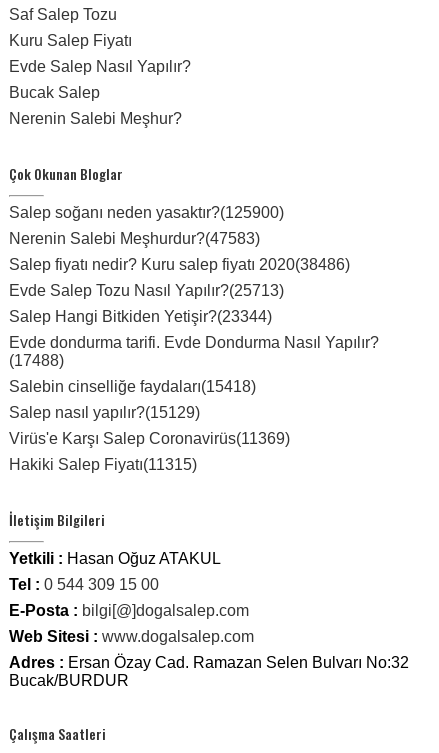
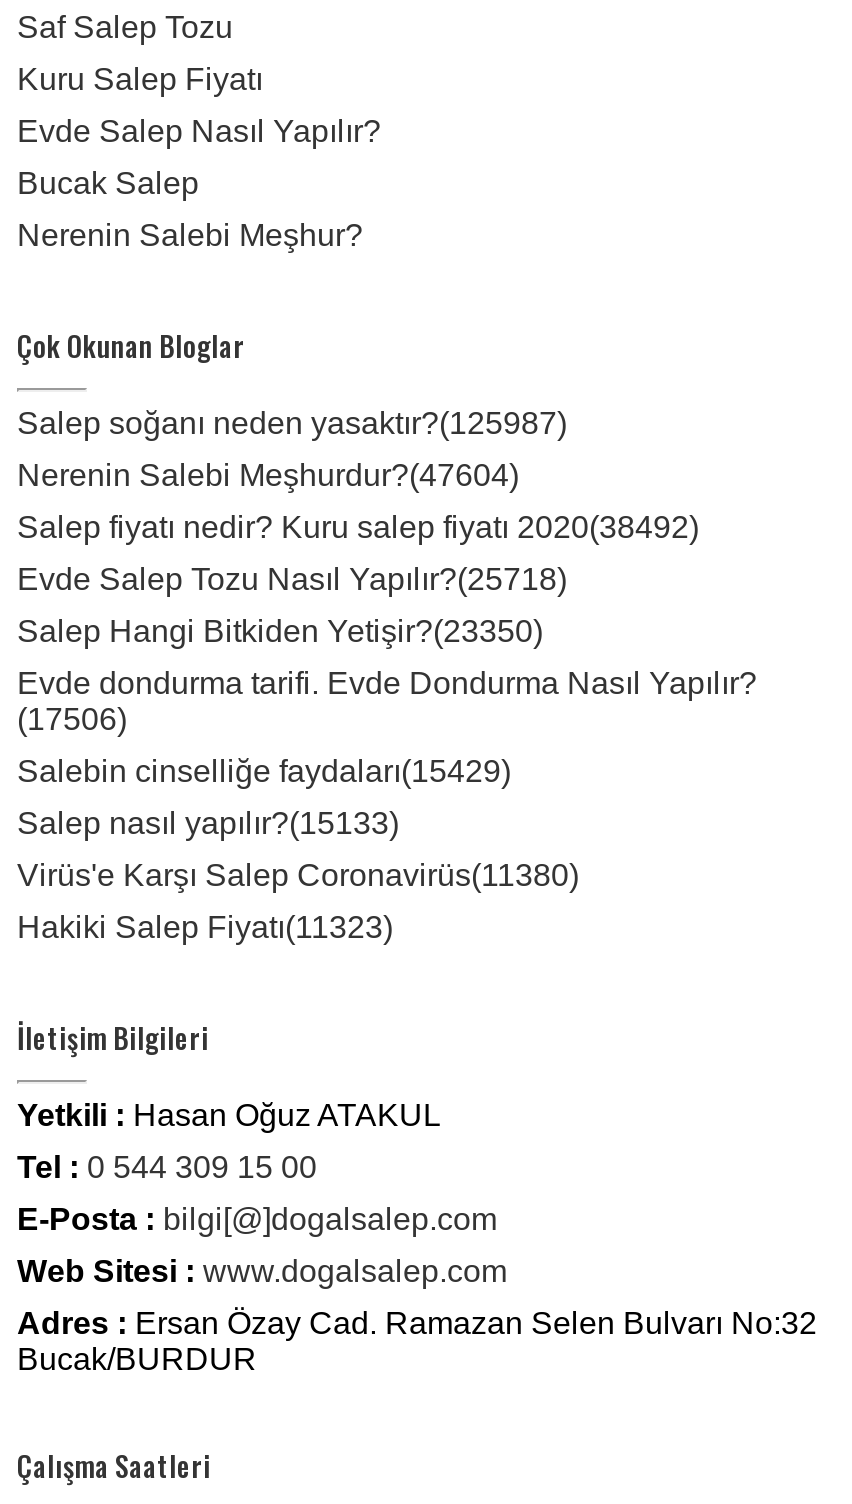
- Salep soğanı neden yasaktır?(125900)
+ Salep soğanı neden yasaktır?(125987)

- Nerenin Salebi Meşhurdur?(47583)
+ Nerenin Salebi Meşhurdur?(47604)

- Salep fiyatı nedir? Kuru salep fiyatı 2020(38486)
+ Salep fiyatı nedir? Kuru salep fiyatı 2020(38492)

- Evde Salep Tozu Nasıl Yapılır?(25713)
+ Evde Salep Tozu Nasıl Yapılır?(25718)

- Salep Hangi Bitkiden Yetişir?(23344)
+ Salep Hangi Bitkiden Yetişir?(23350)

- (17488)
+ (17506)

- Salebin cinselliğe faydaları(15418)
+ Salebin cinselliğe faydaları(15429)

- Salep nasıl yapılır?(15129)
+ Salep nasıl yapılır?(15133)

- Virüs'e Karşı Salep Coronavirüs(11369)
+ Virüs'e Karşı Salep Coronavirüs(11380)

- Hakiki Salep Fiyatı(11315)
+ Hakiki Salep Fiyatı(11323)
